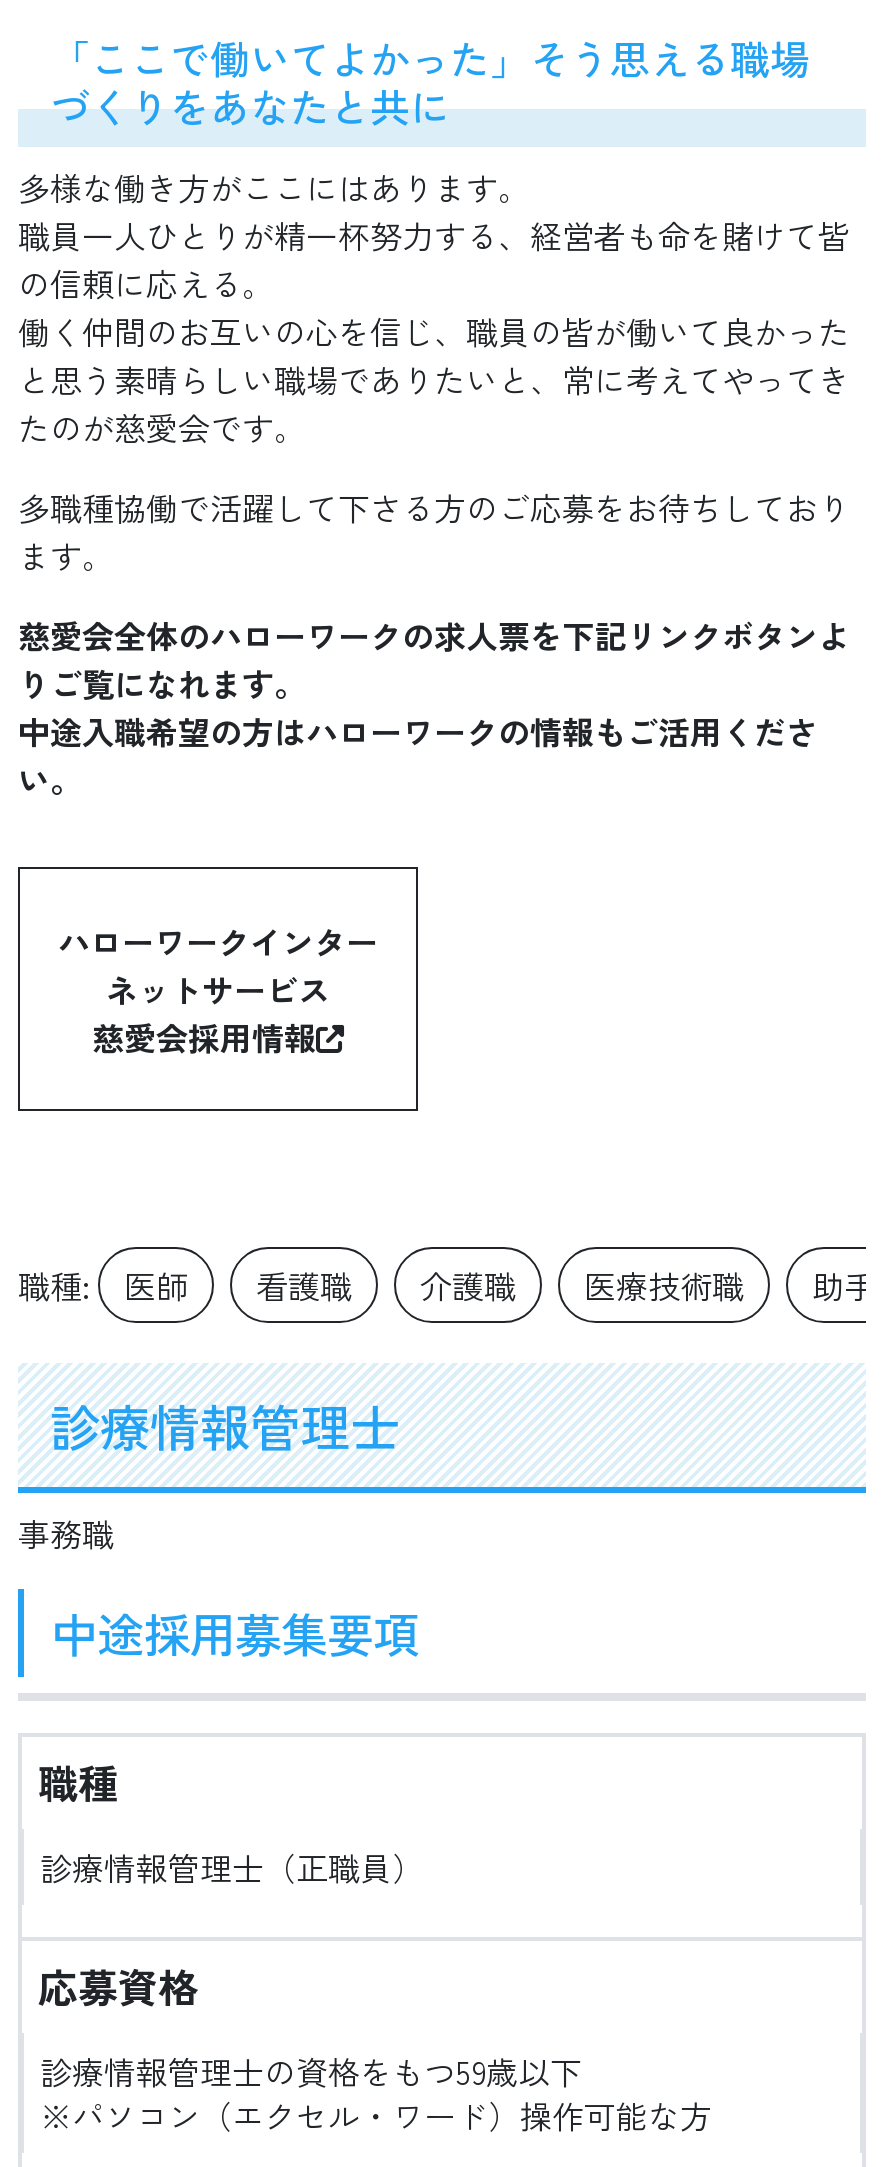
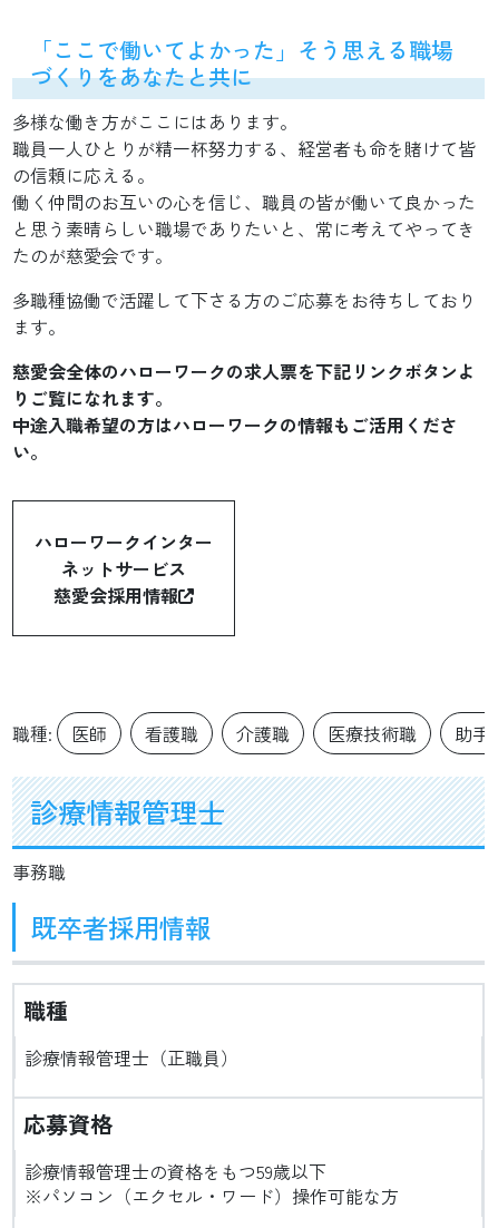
- 中途採用募集要項
+ 既卒者採用情報
